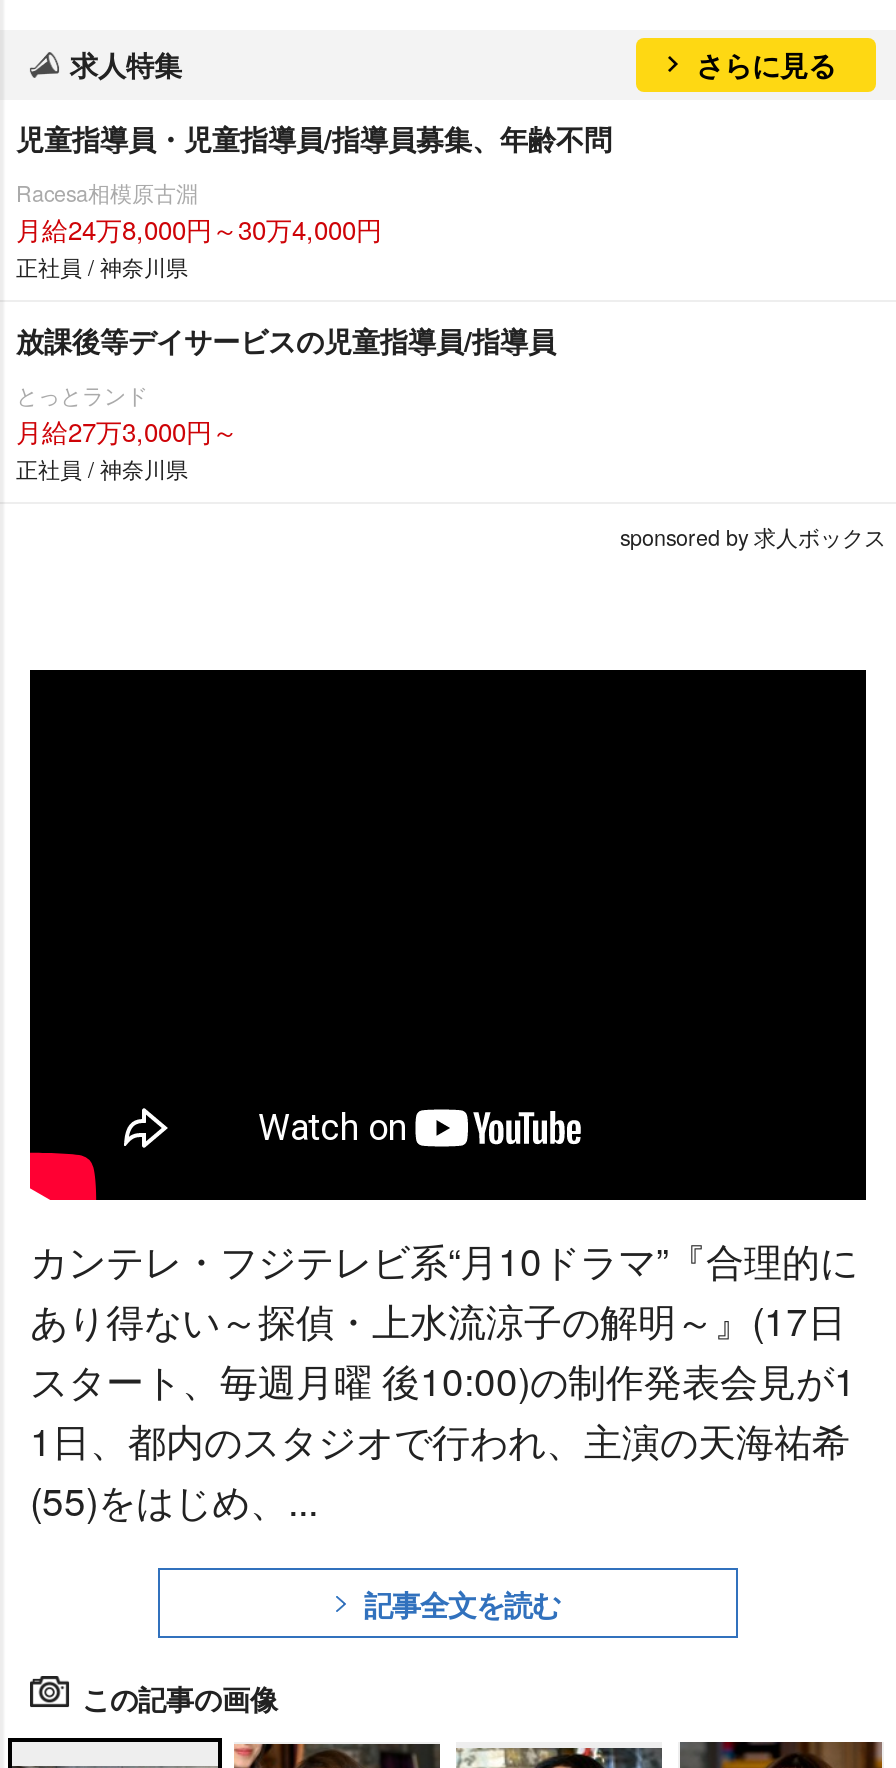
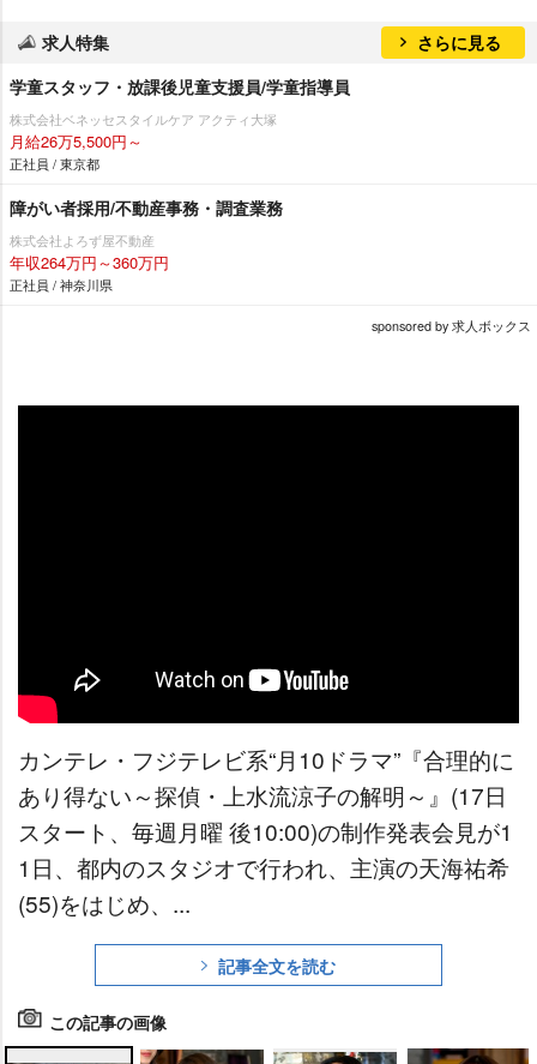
- 児童指導員・児童指導員/指導員募集、年齢不問
+ 学童スタッフ・放課後児童支援員/学童指導員

- Racesa相模原古淵
- 月給24万8,000円～30万4,000円
- 正社員 / 神奈川県
+ 株式会社ベネッセスタイルケア アクティ大塚
+ 月給26万5,500円～
+ 正社員 / 東京都

- 放課後等デイサービスの児童指導員/指導員
+ 障がい者採用/不動産事務・調査業務

- とっとランド
- 月給27万3,000円～
+ 株式会社よろず屋不動産
+ 年収264万円～360万円
